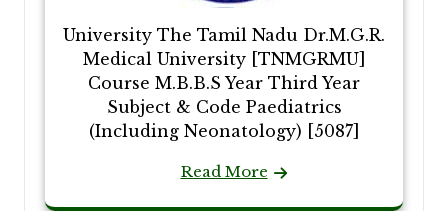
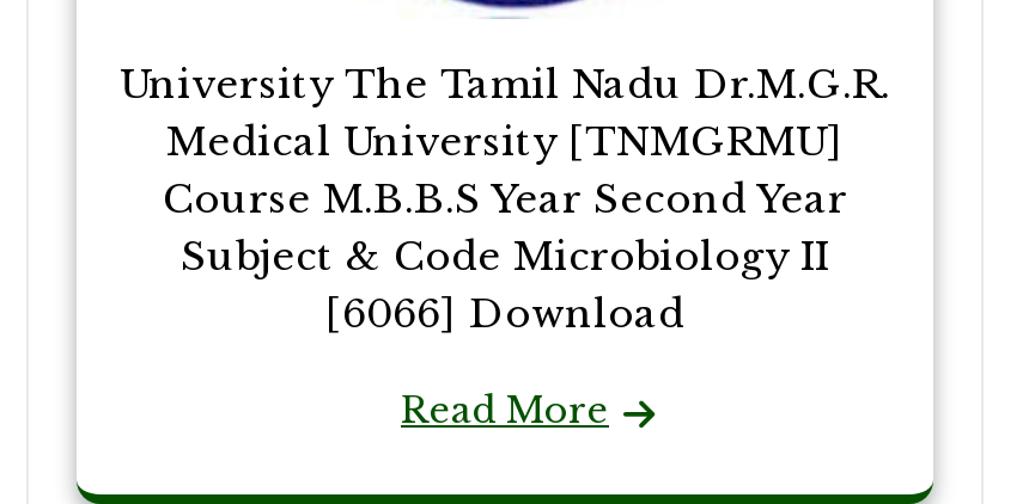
- Course M.B.B.S Year Third Year
- Subject & Code Paediatrics
- (Including Neonatology) [5087]
+ Course M.B.B.S Year Second Year
+ Subject & Code Microbiology II
+ [6066] Download
